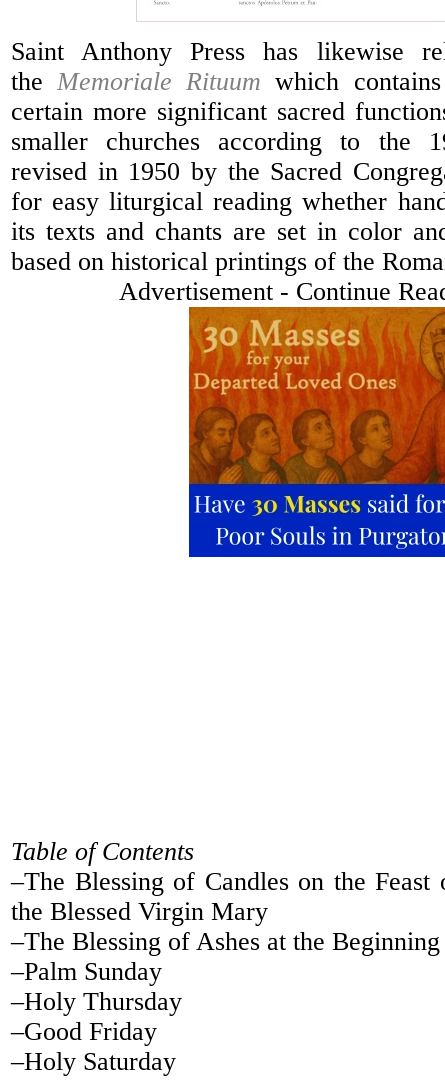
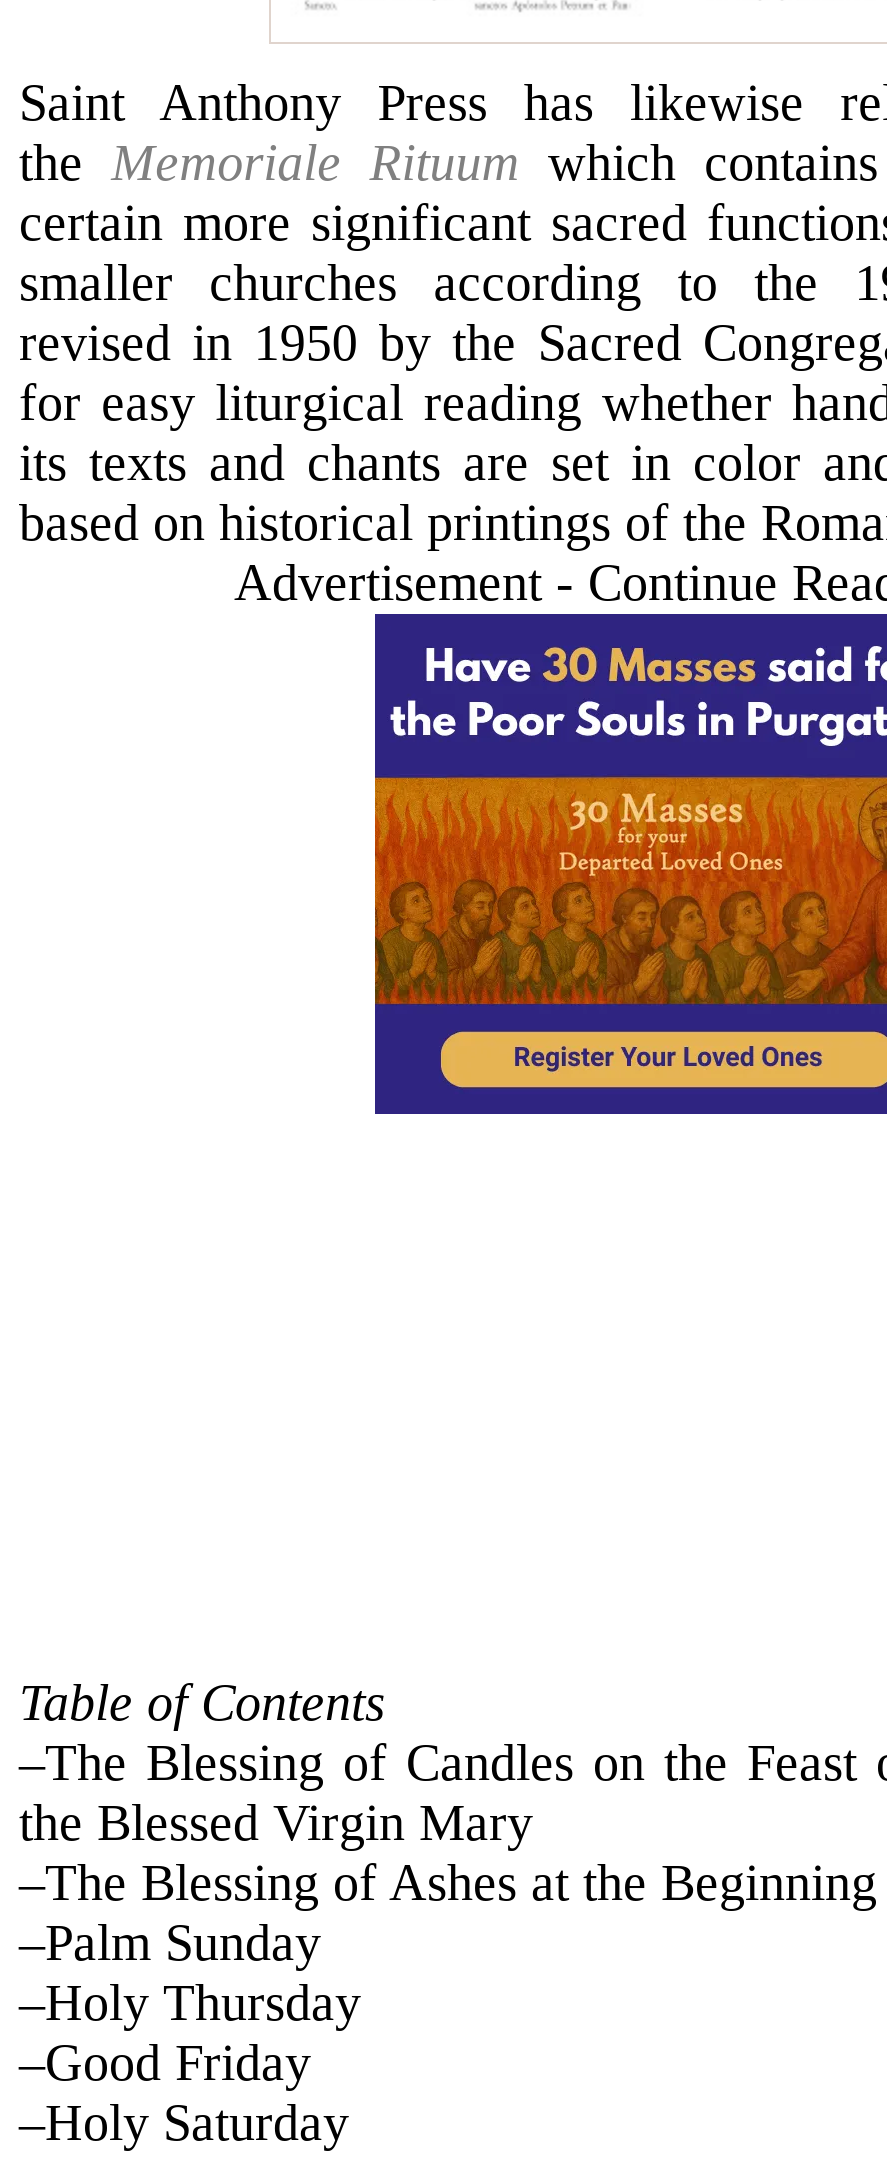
- [image]
+ [image]
